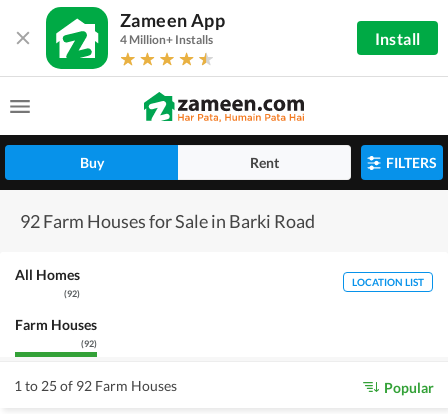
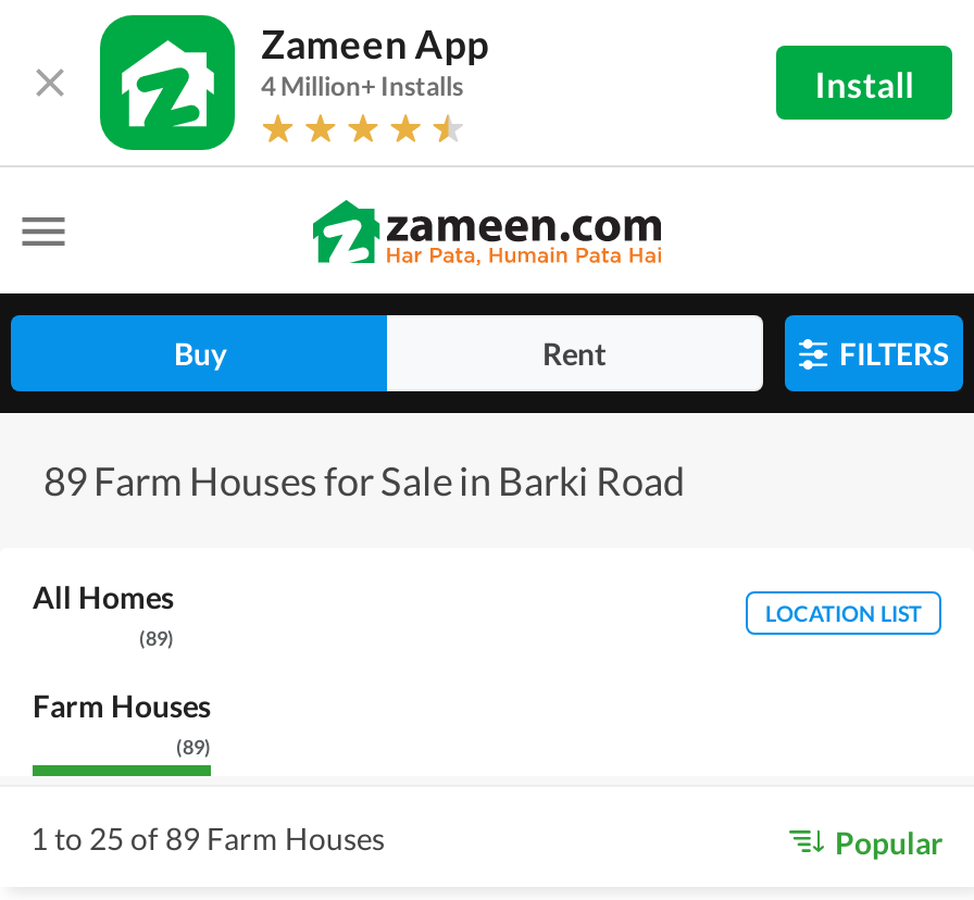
- 92 Farm Houses for Sale in Barki Road
+ 89 Farm Houses for Sale in Barki Road

- (92)
+ (89)

- (92)
+ (89)

- 1 to 25 of 92 Farm Houses
+ 1 to 25 of 89 Farm Houses
